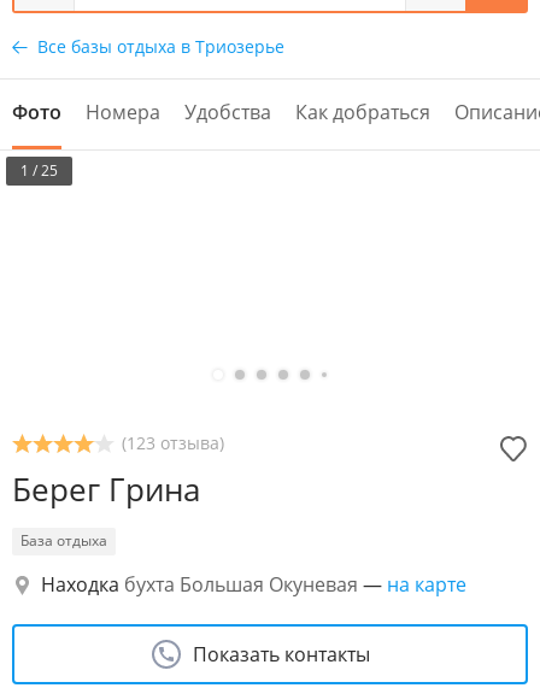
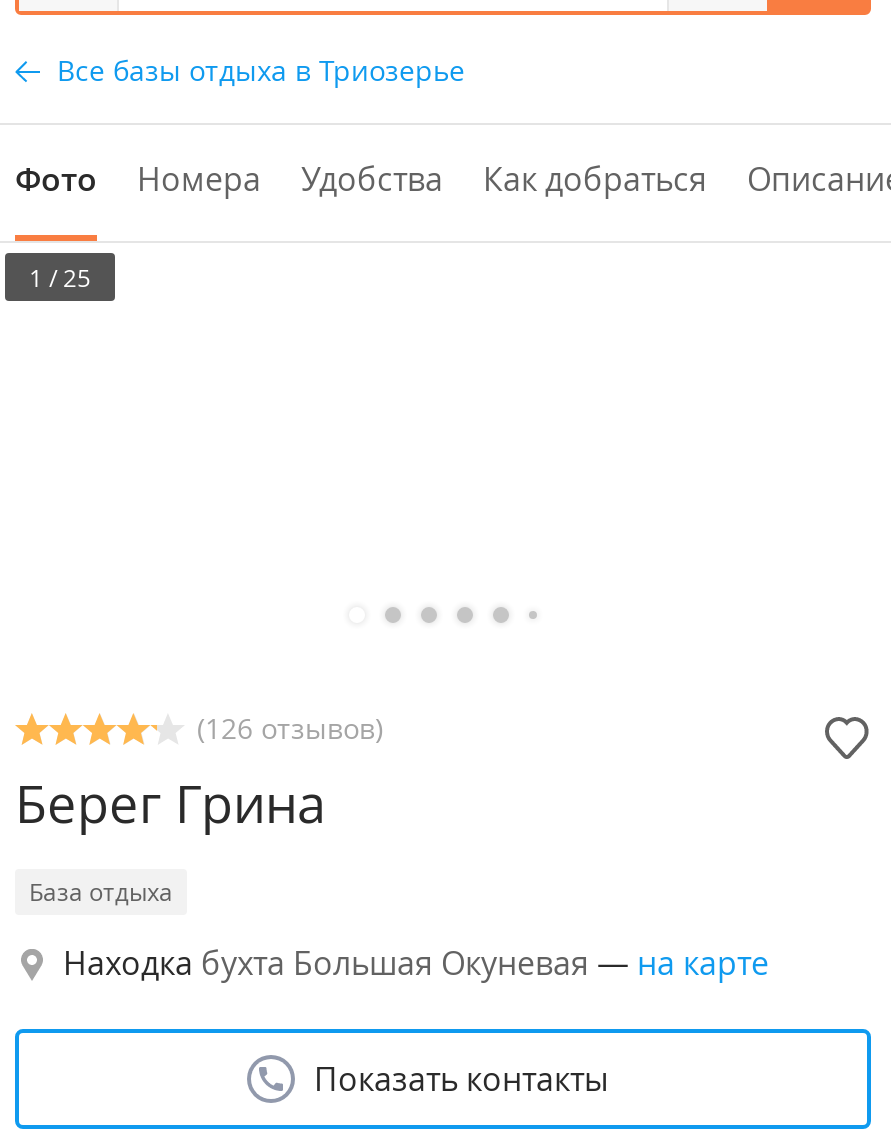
- (123 отзыва)
+ (126 отзывов)
